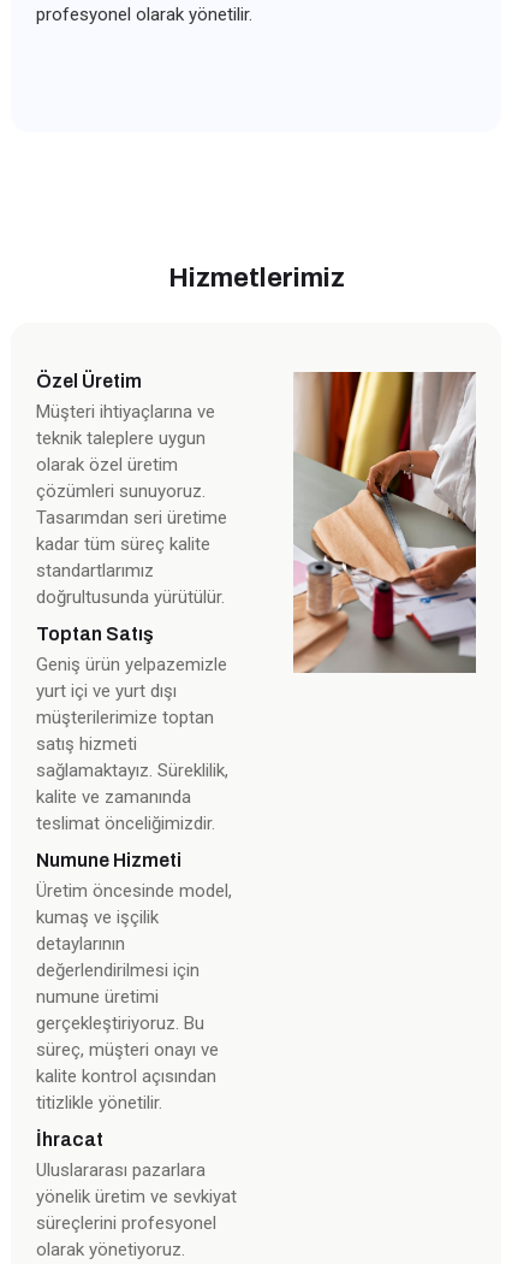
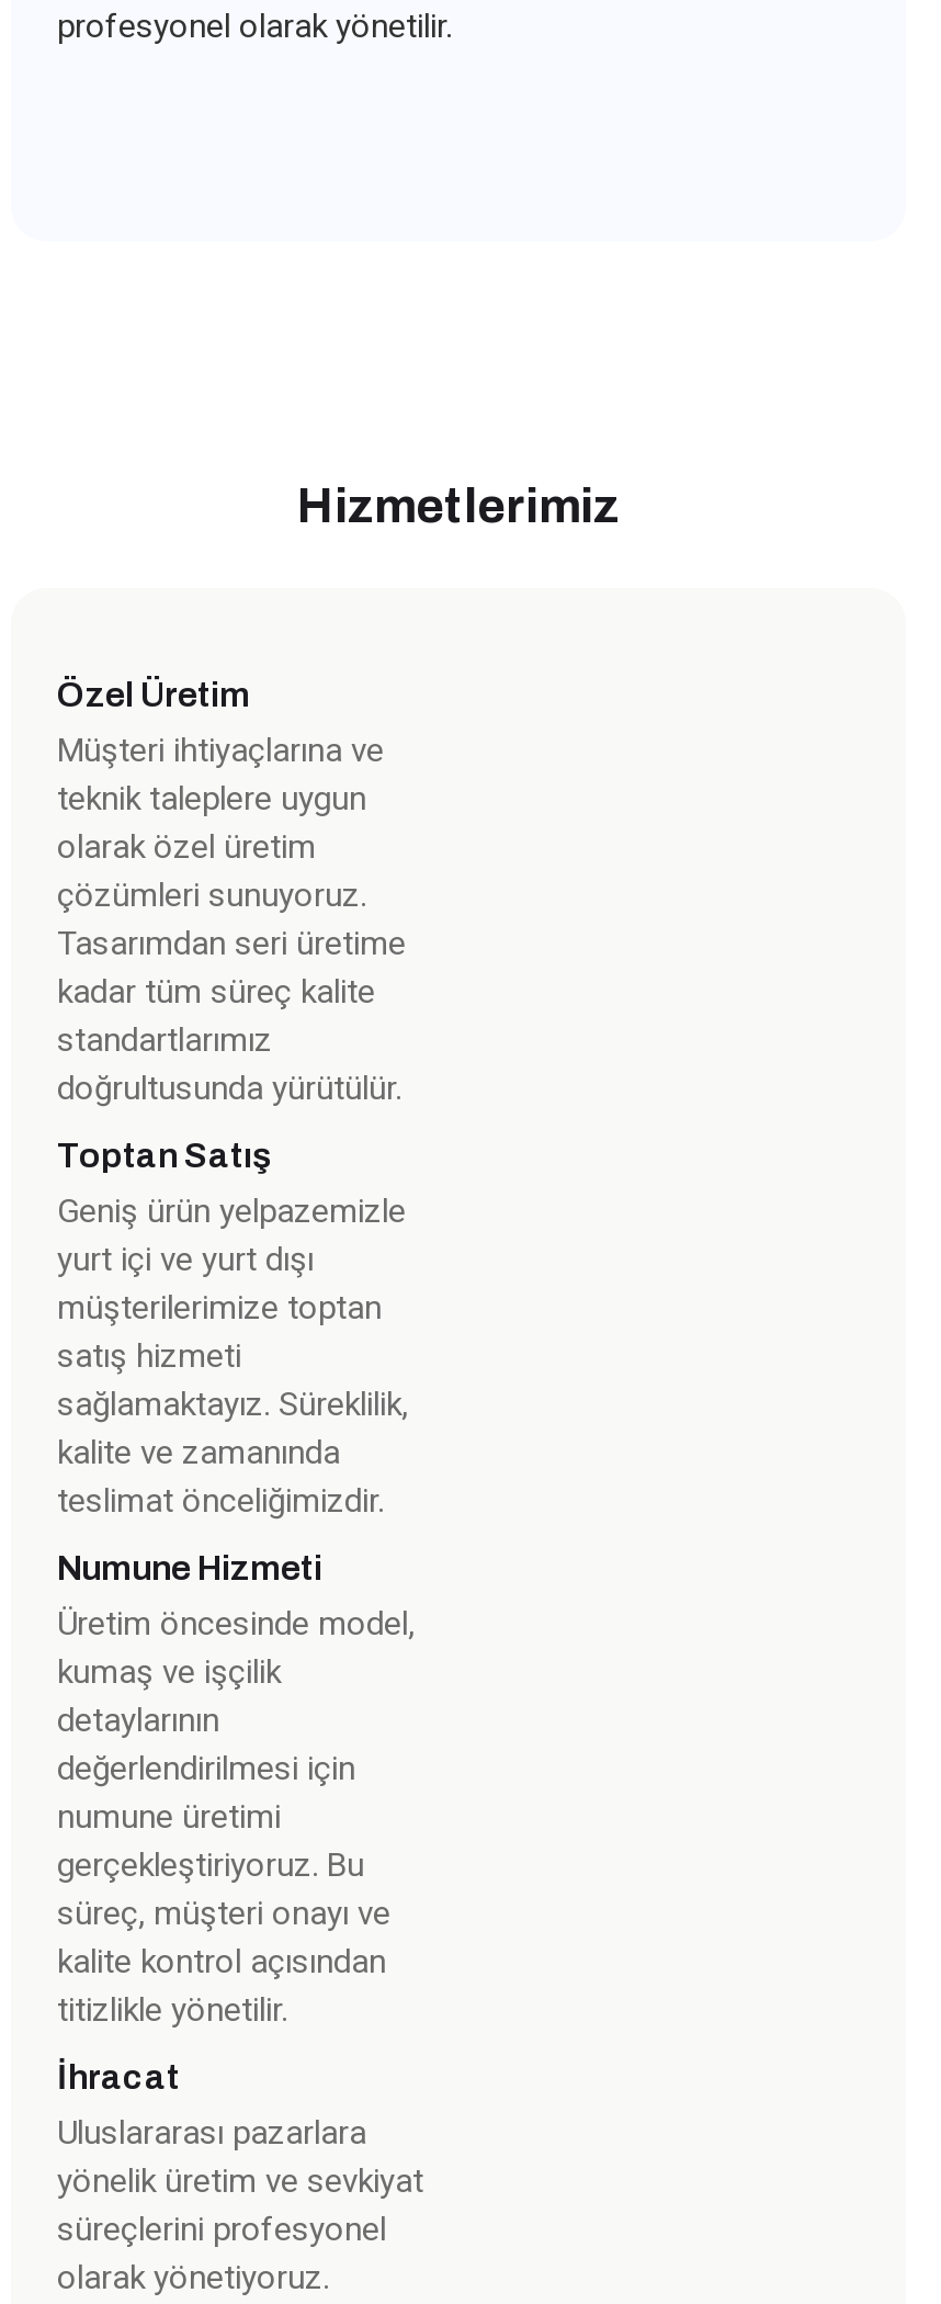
- [image]
